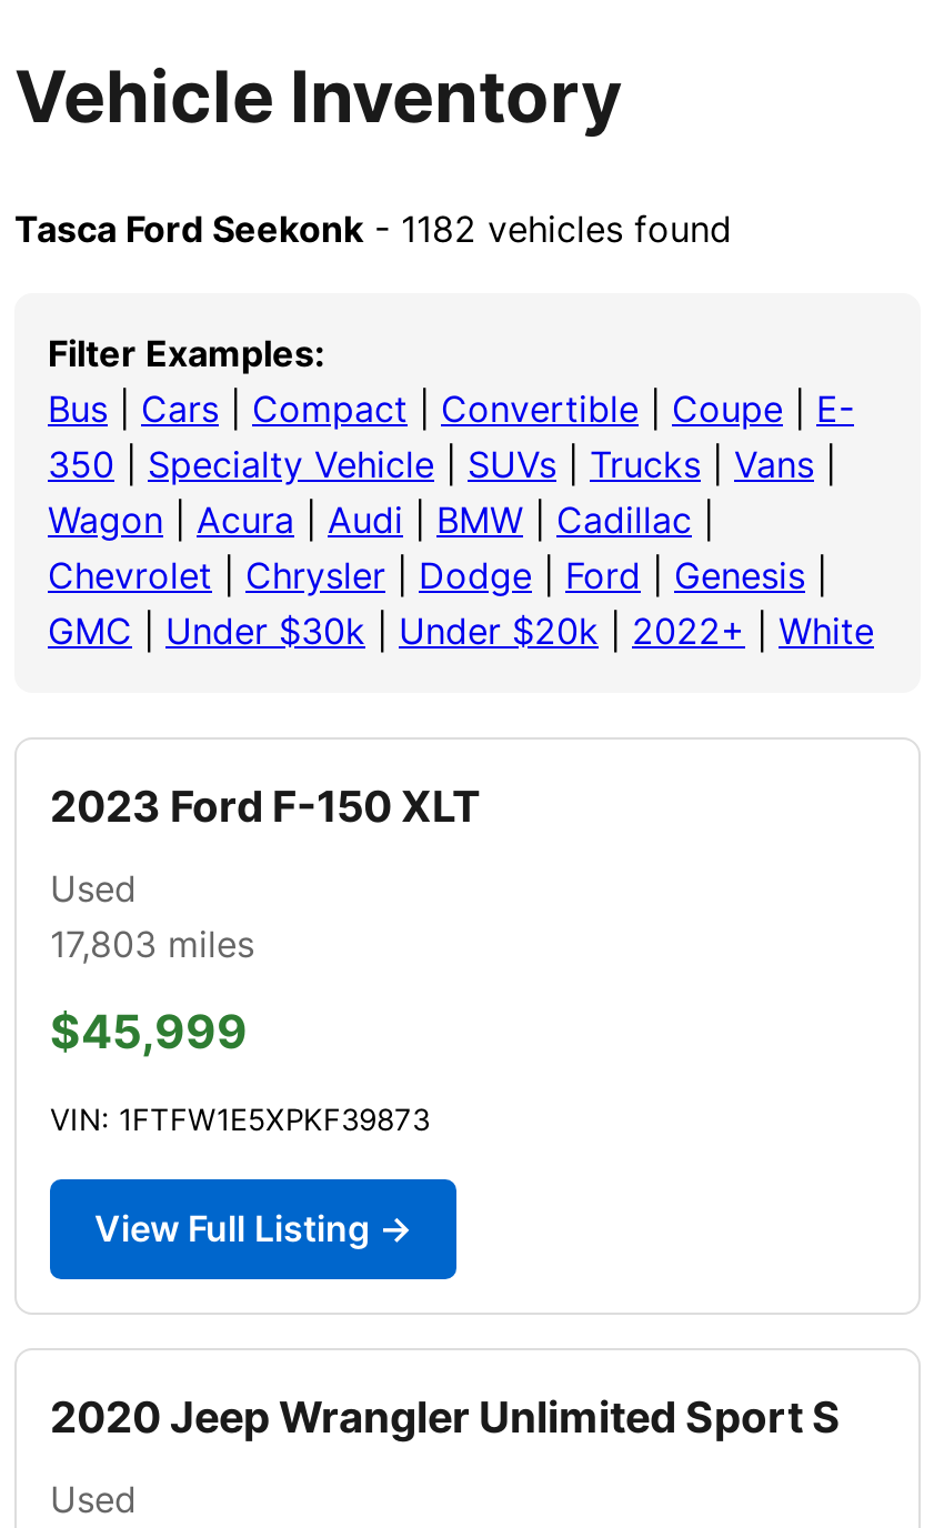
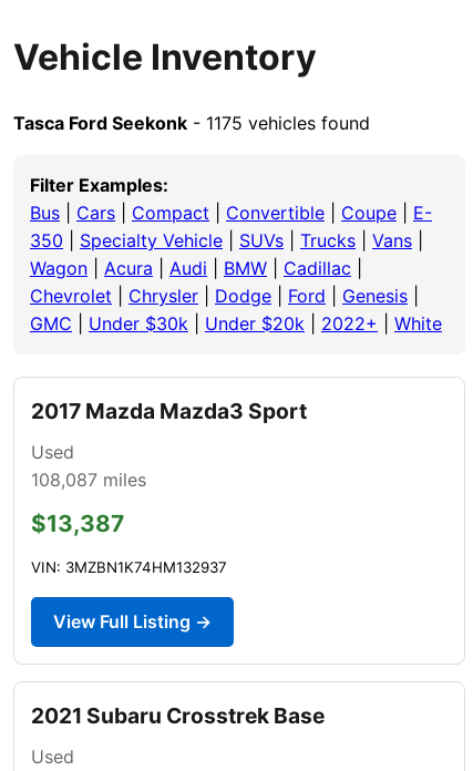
- Tasca Ford Seekonk - 1182 vehicles found
+ Tasca Ford Seekonk - 1175 vehicles found

- 2023 Ford F-150 XLT
+ 2017 Mazda Mazda3 Sport

- 17,803 miles
+ 108,087 miles

- $45,999
+ $13,387

- VIN: 1FTFW1E5XPKF39873
+ VIN: 3MZBN1K74HM132937

- 2020 Jeep Wrangler Unlimited Sport S
+ 2021 Subaru Crosstrek Base
